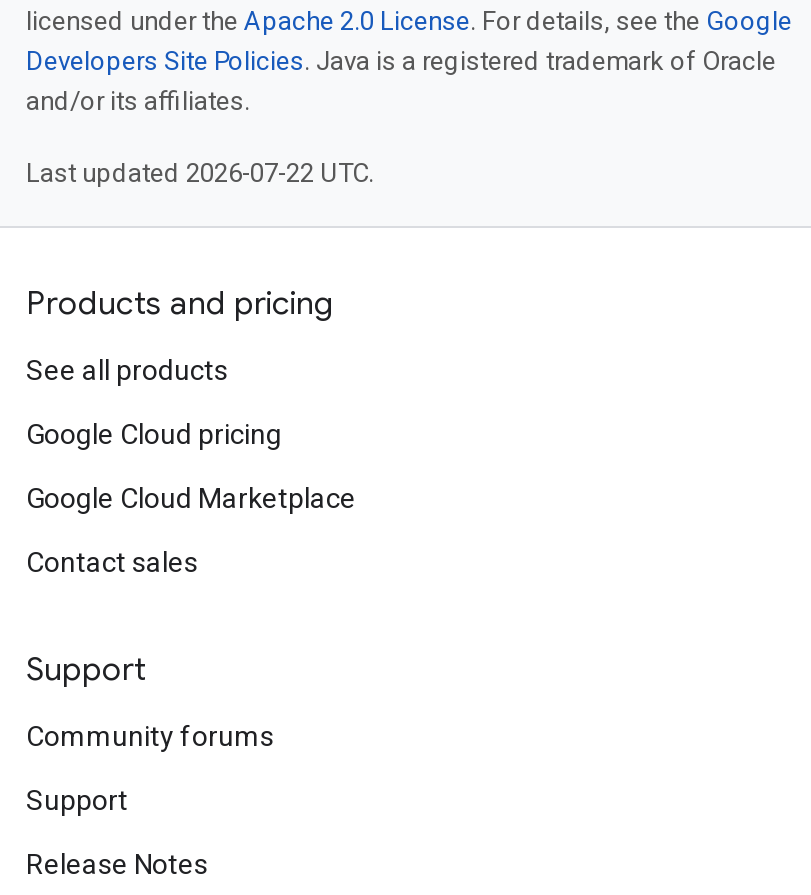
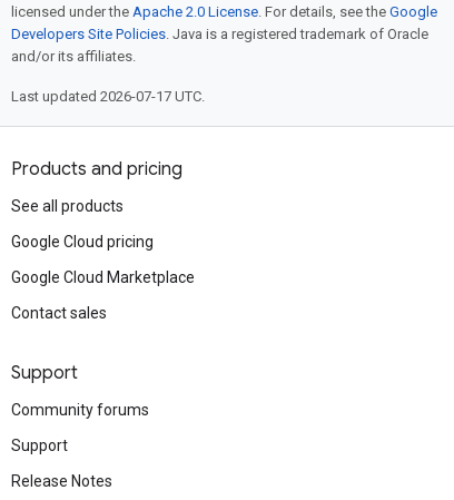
- Last updated 2026-07-22 UTC.
+ Last updated 2026-07-17 UTC.
